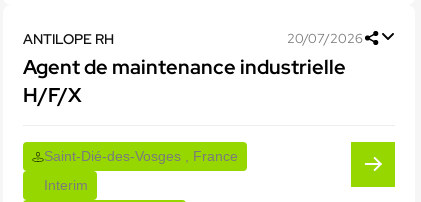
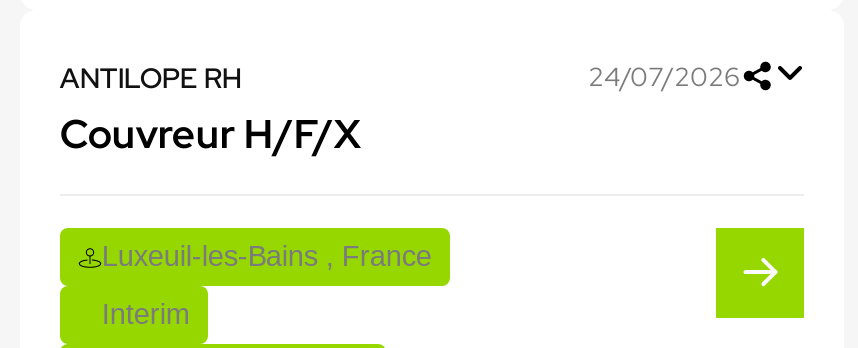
- 20/07/2026
- Agent de maintenance industrielle
- H/F/X
+ 24/07/2026
+ Couvreur H/F/X

- Saint-Dié-des-Vosges , France
+ Luxeuil-les-Bains , France
